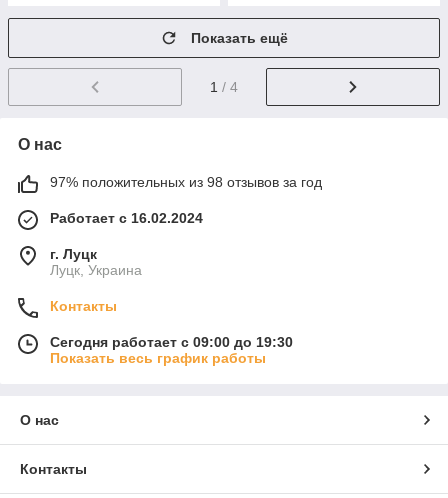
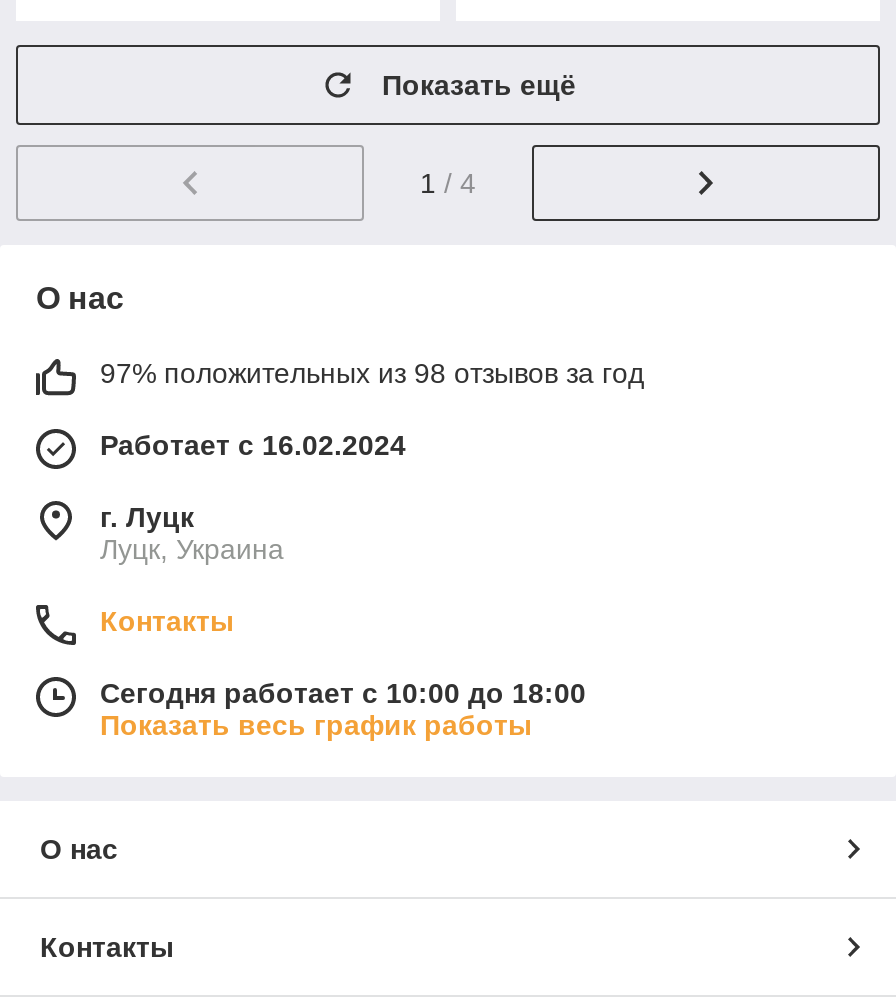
- Сегодня работает с 09:00 до 19:30
+ Сегодня работает с 10:00 до 18:00
